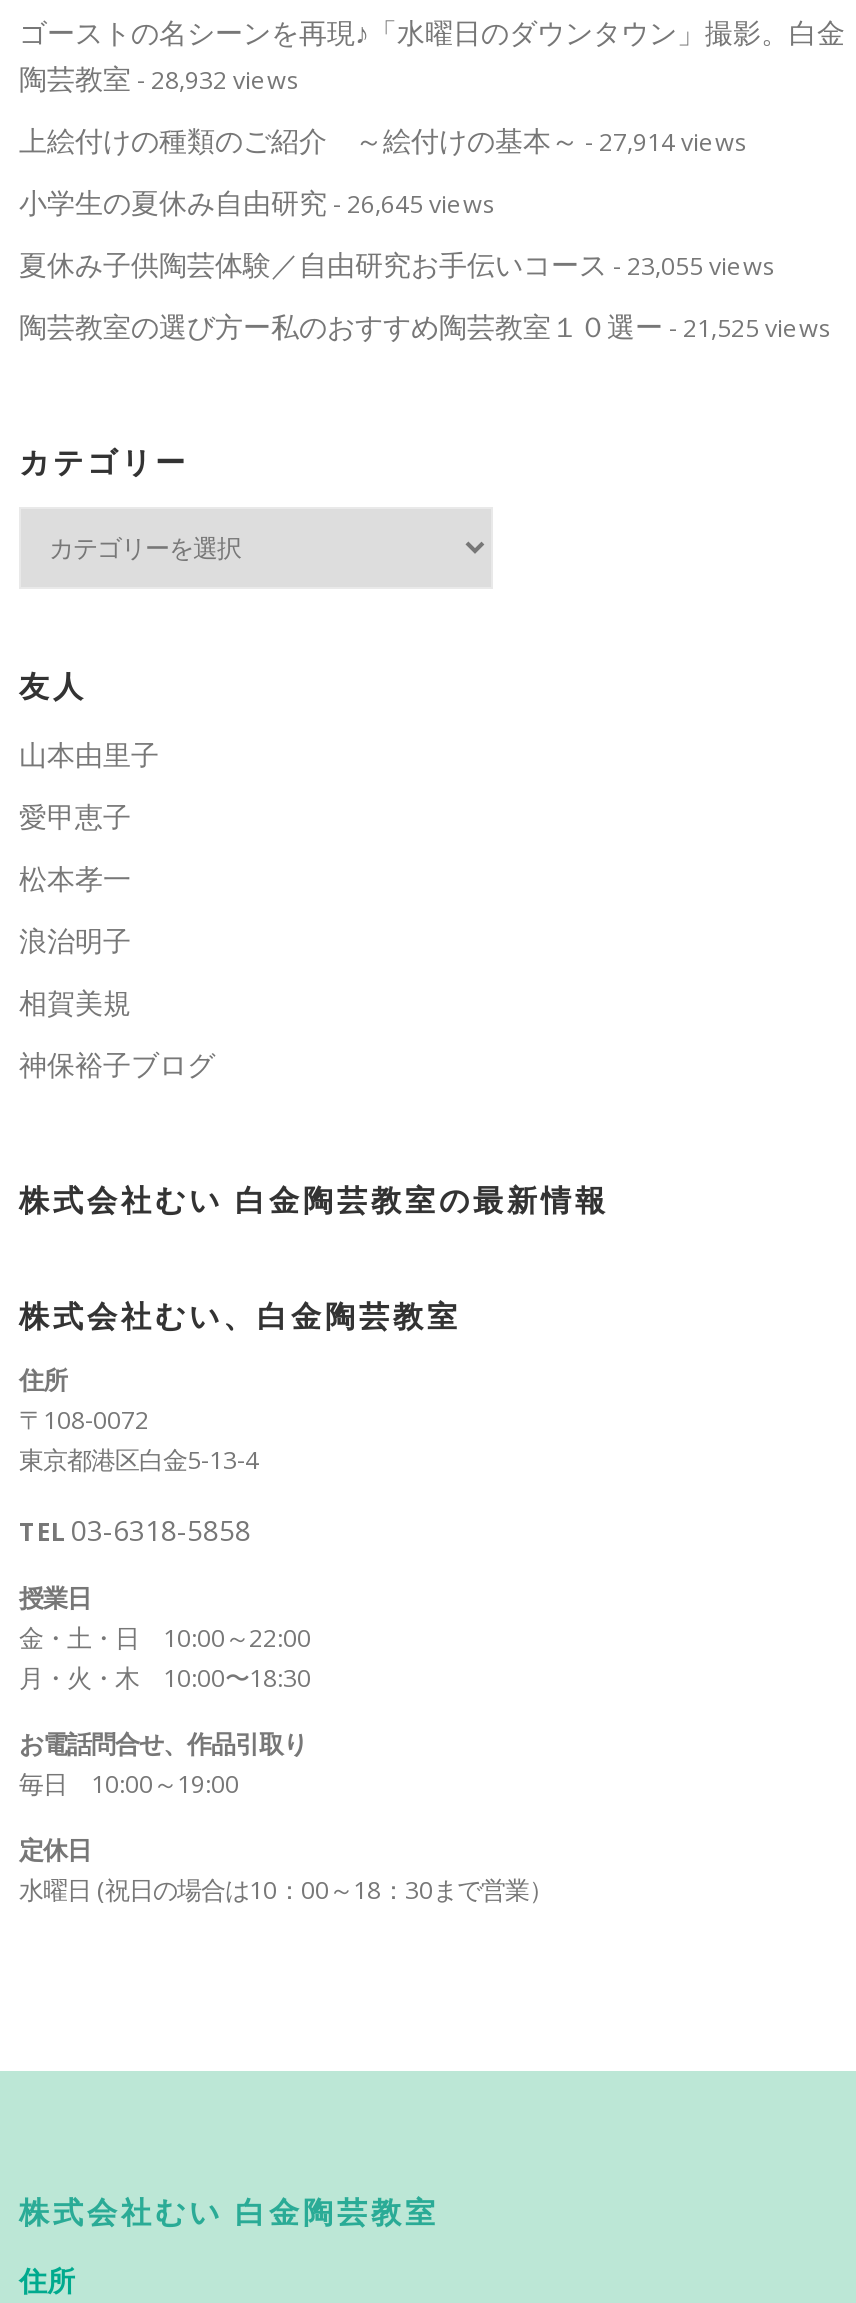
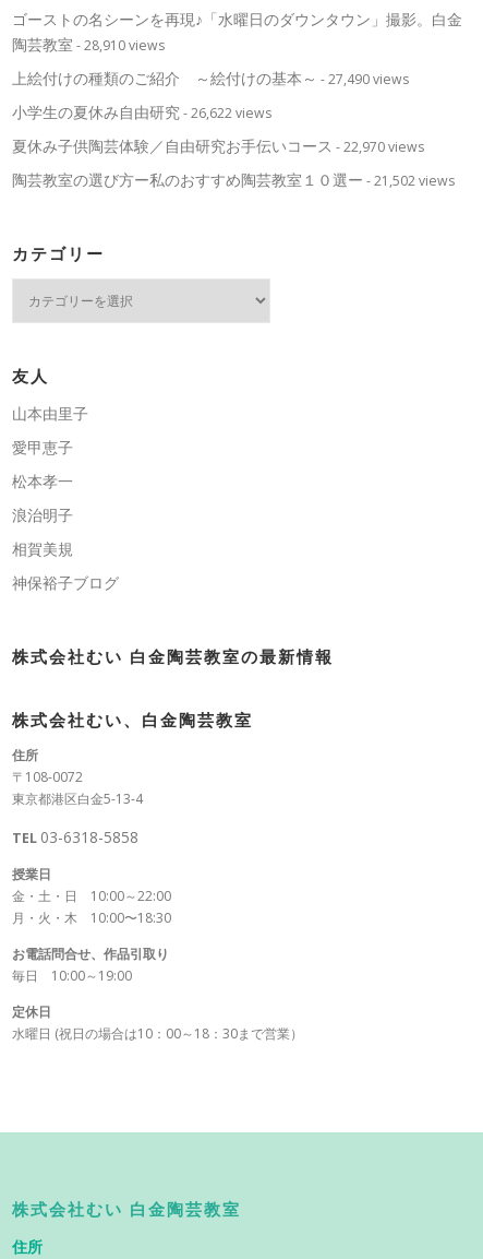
- 陶芸教室- 28,932 views
+ 陶芸教室- 28,910 views

- 上絵付けの種類のご紹介 ～絵付けの基本～- 27,914 views
+ 上絵付けの種類のご紹介 ～絵付けの基本～- 27,490 views

- 小学生の夏休み自由研究- 26,645 views
+ 小学生の夏休み自由研究- 26,622 views

- 夏休み子供陶芸体験／自由研究お手伝いコース- 23,055 views
+ 夏休み子供陶芸体験／自由研究お手伝いコース- 22,970 views

- 陶芸教室の選び方ー私のおすすめ陶芸教室１０選ー- 21,525 views
+ 陶芸教室の選び方ー私のおすすめ陶芸教室１０選ー- 21,502 views
